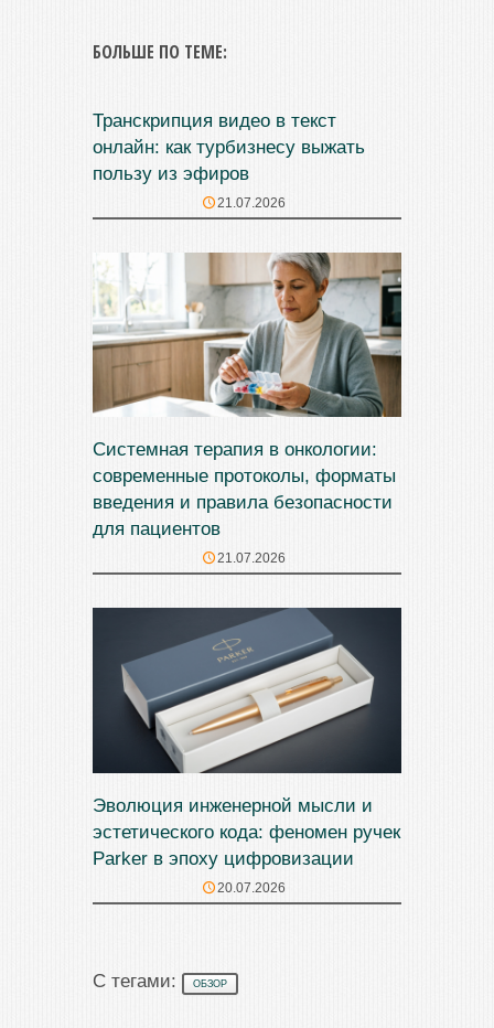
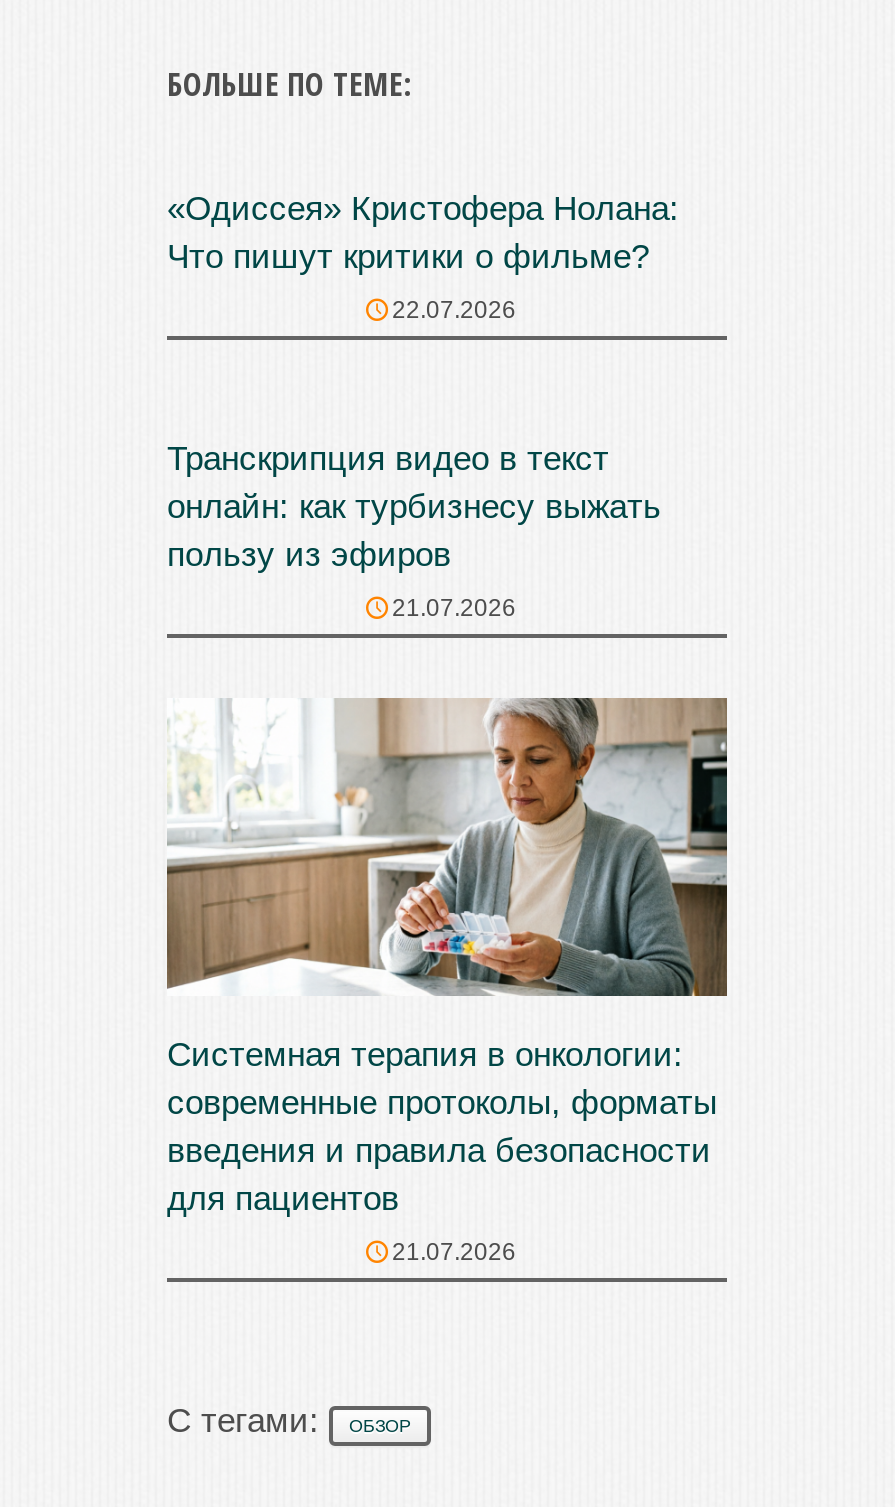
+ «Одиссея» Кристофера Нолана:
+ Что пишут критики о фильме?
+ 22.07.2026

moved down: [image] | Транскрипция видео в текст | онлайн: как турбизнесу выжать | ... | для пациентов | 21.07.2026

- [image]
- Эволюция инженерной мысли и
- эстетического кода: феномен ручек
- Parker в эпоху цифровизации
- 20.07.2026
